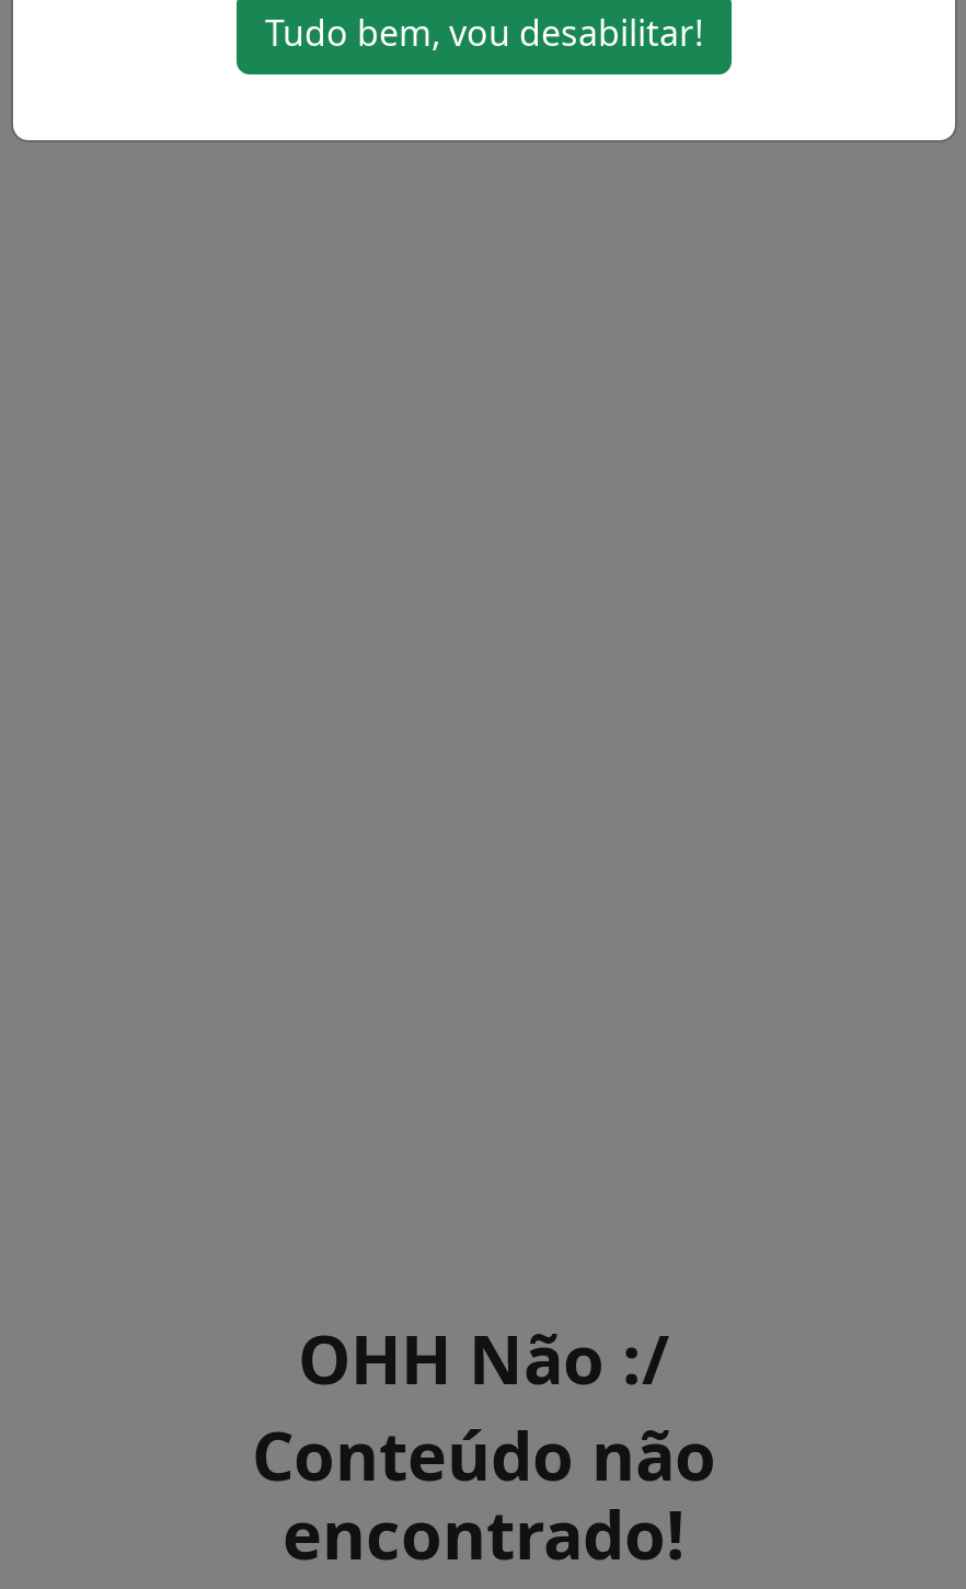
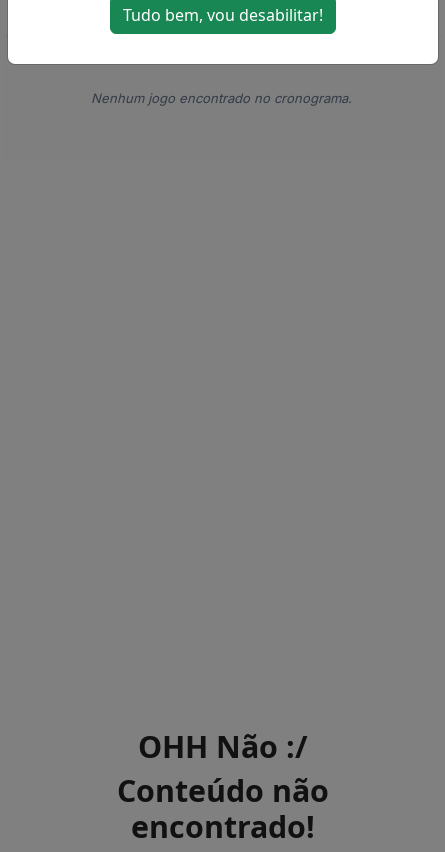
+ Nenhum jogo encontrado no cronograma.
